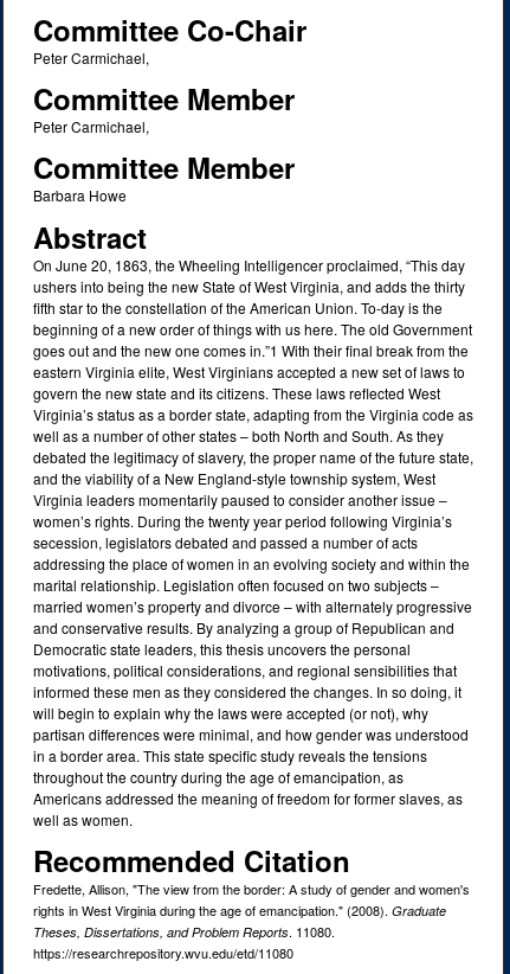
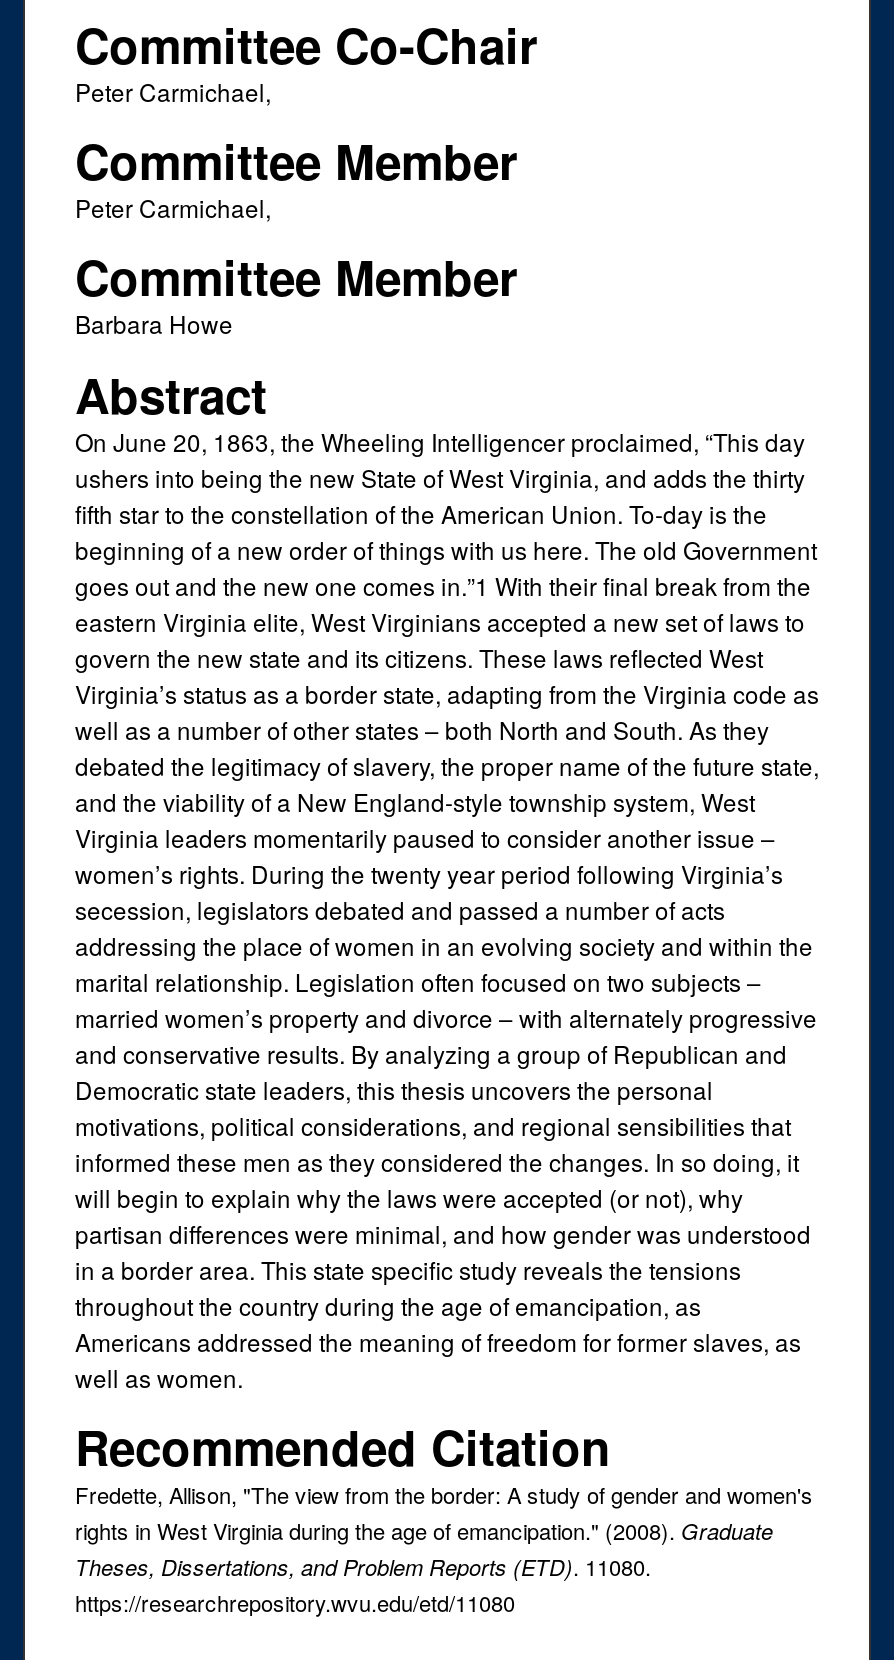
- Theses, Dissertations, and Problem Reports. 11080.
+ Theses, Dissertations, and Problem Reports (ETD). 11080.
